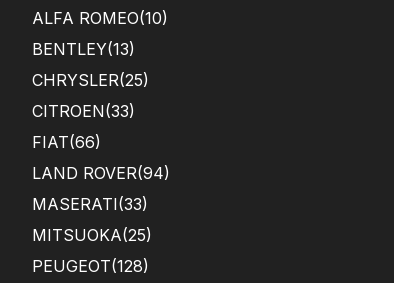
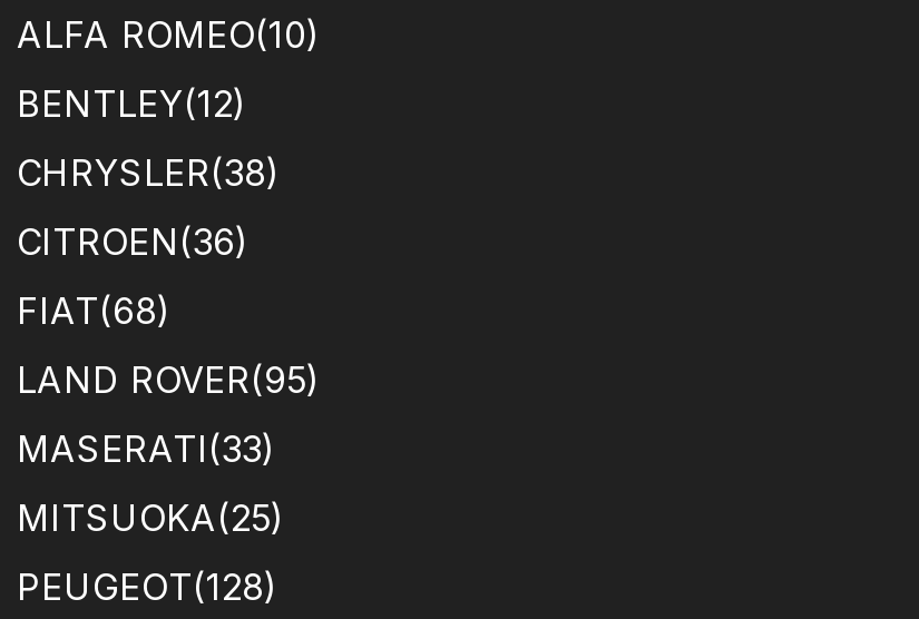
- BENTLEY(13)
+ BENTLEY(12)

- CHRYSLER(25)
+ CHRYSLER(38)

- CITROEN (33)
+ CITROEN (36)

- FIAT(66)
+ FIAT(68)

- LAND ROVER(94)
+ LAND ROVER(95)
